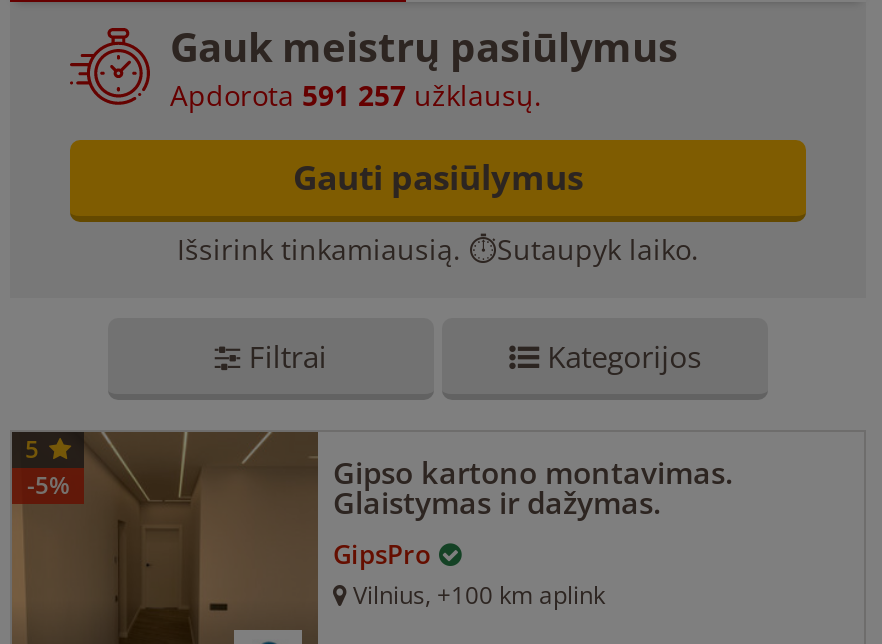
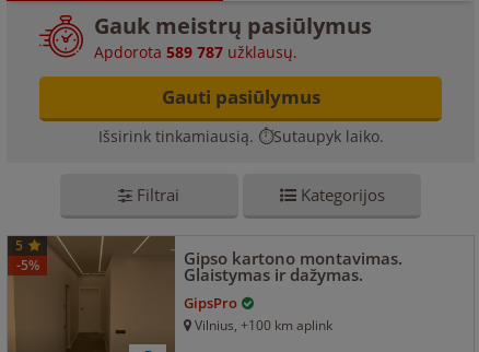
- Apdorota 591 257 užklausų.
+ Apdorota 589 787 užklausų.
